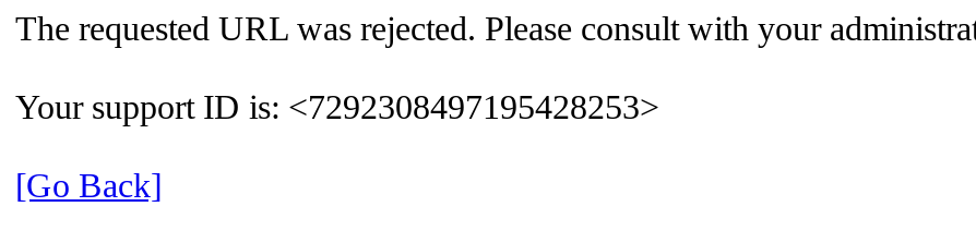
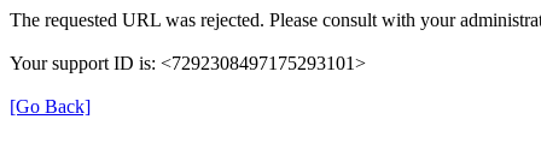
- Your support ID is: <7292308497195428253>
+ Your support ID is: <7292308497175293101>
